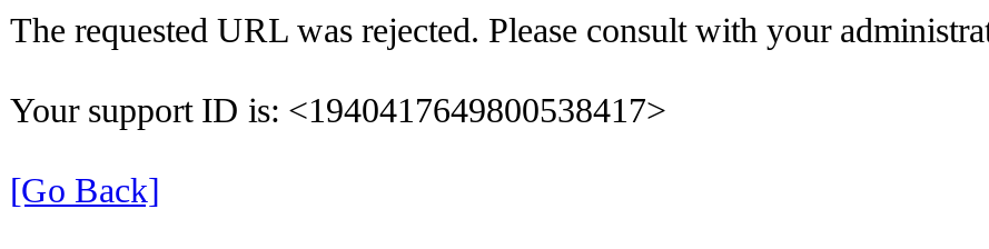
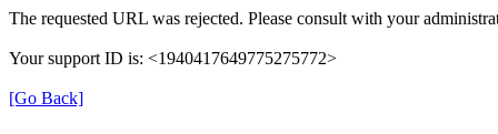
- Your support ID is: <1940417649800538417>
+ Your support ID is: <1940417649775275772>
